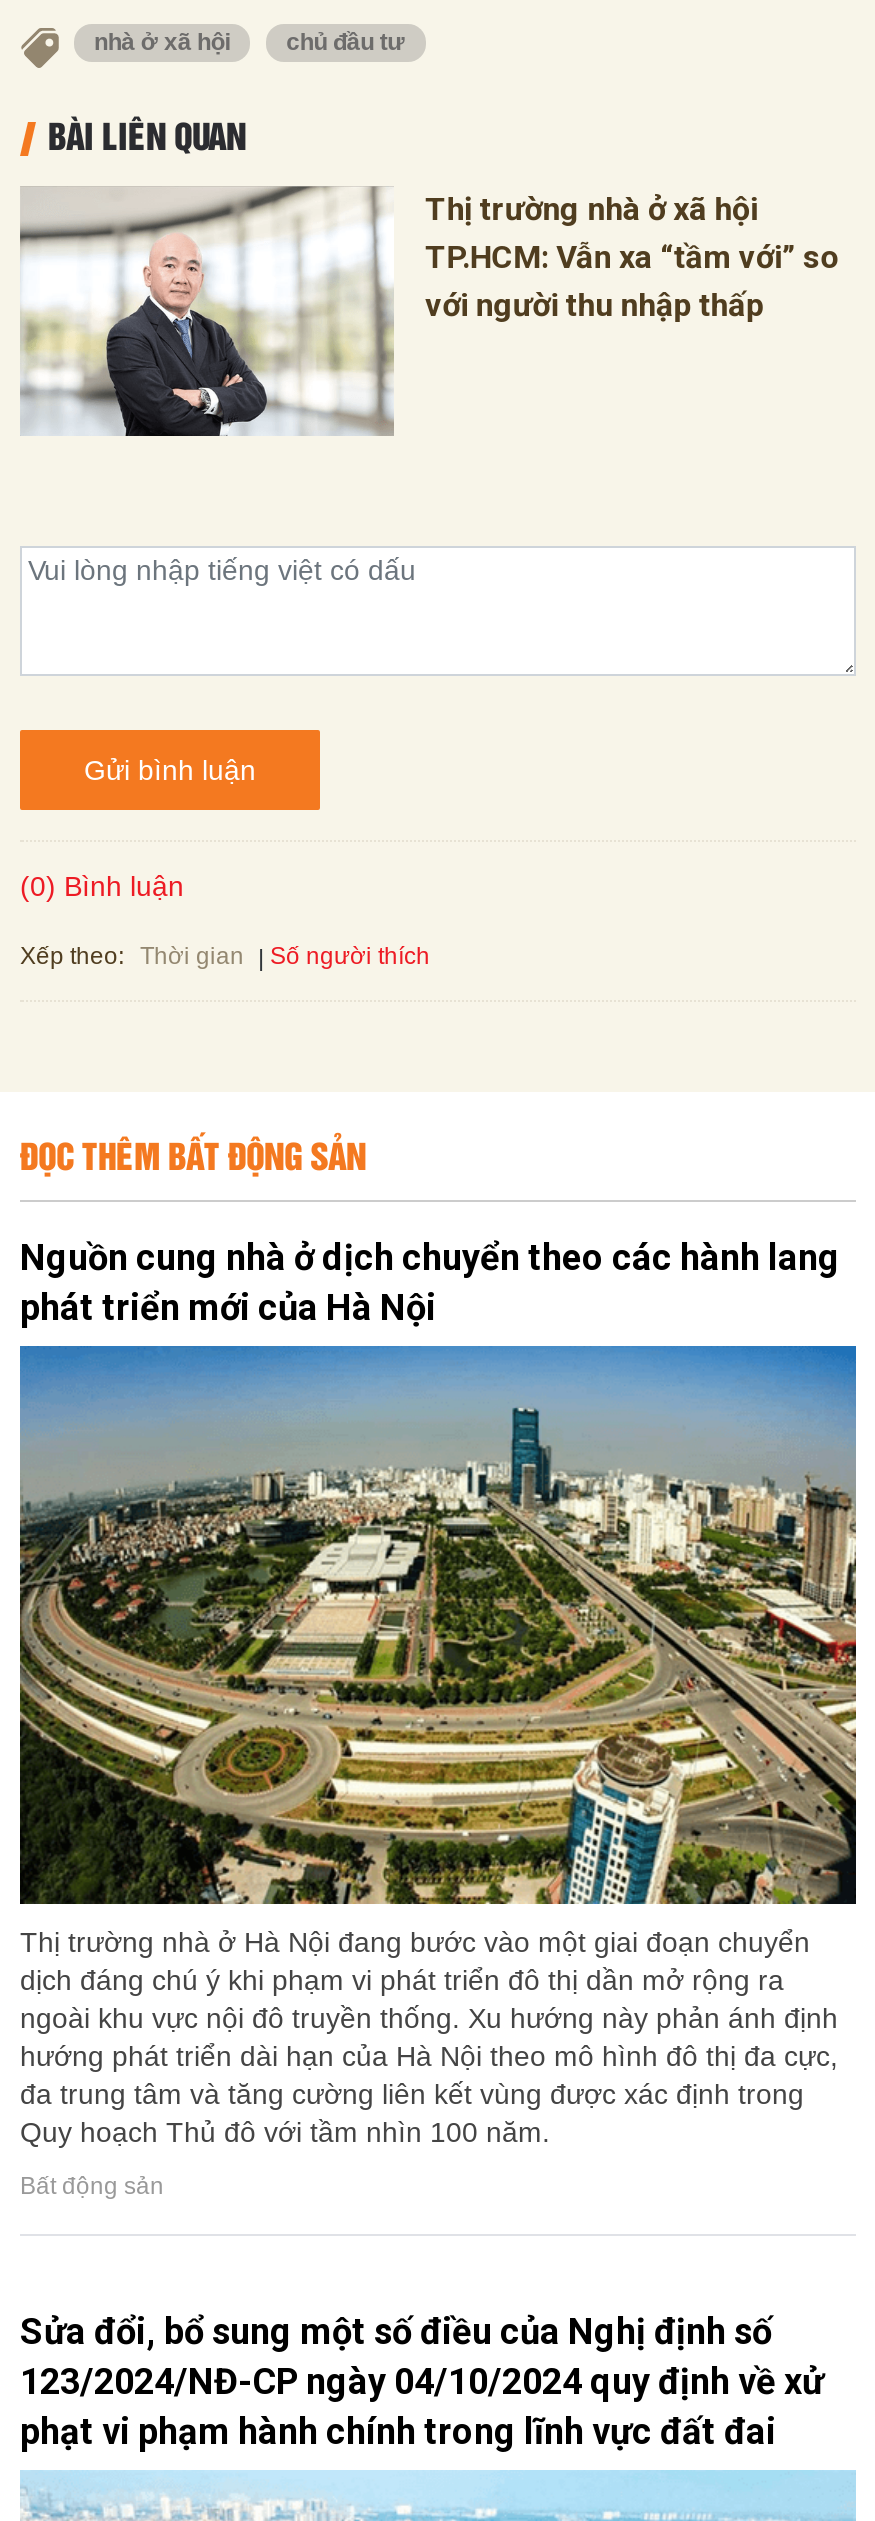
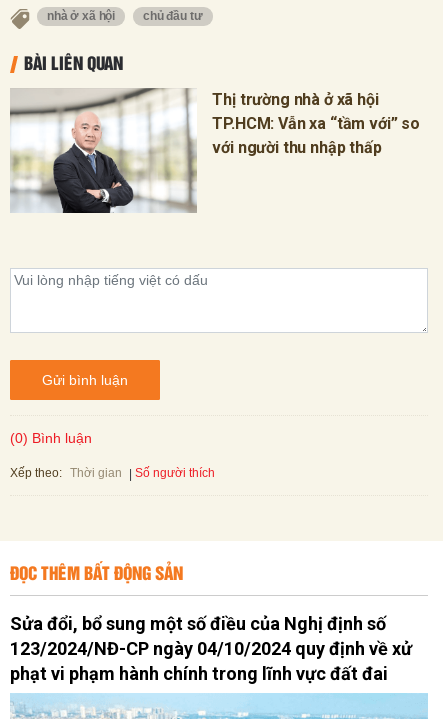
- Nguồn cung nhà ở dịch chuyển theo các hành lang
- phát triển mới của Hà Nội

- [image]
- Thị trường nhà ở Hà Nội đang bước vào một giai đoạn chuyển
- dịch đáng chú ý khi phạm vi phát triển đô thị dần mở rộng ra
- ngoài khu vực nội đô truyền thống. Xu hướng này phản ánh định
- hướng phát triển dài hạn của Hà Nội theo mô hình đô thị đa cực,
- đa trung tâm và tăng cường liên kết vùng được xác định trong
- Quy hoạch Thủ đô với tầm nhìn 100 năm.
- Bất động sản
